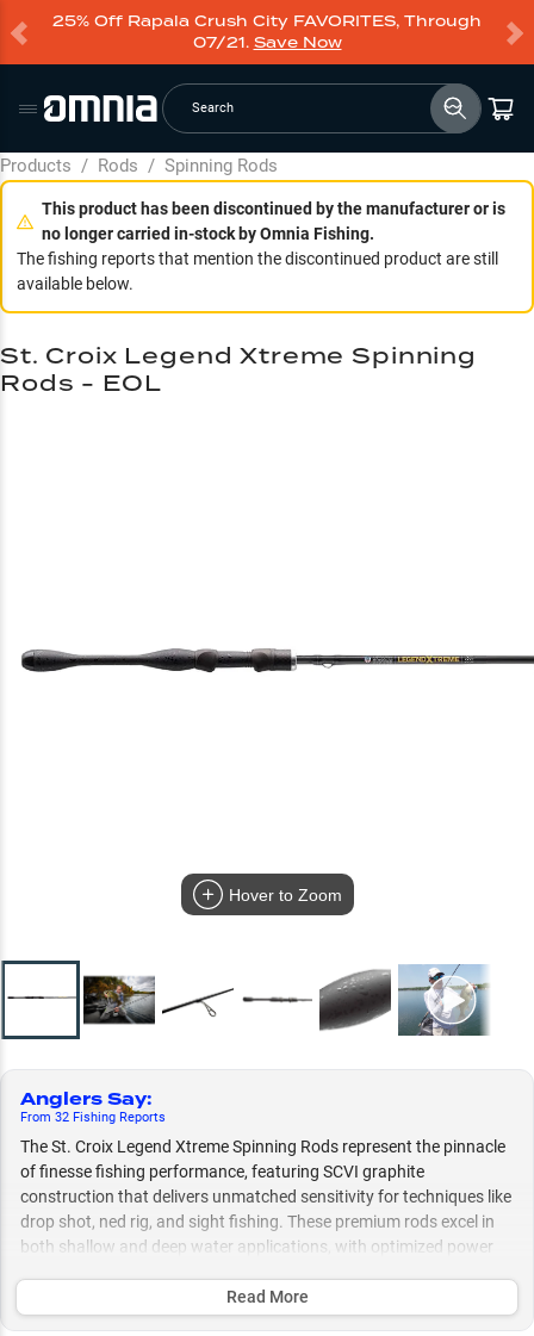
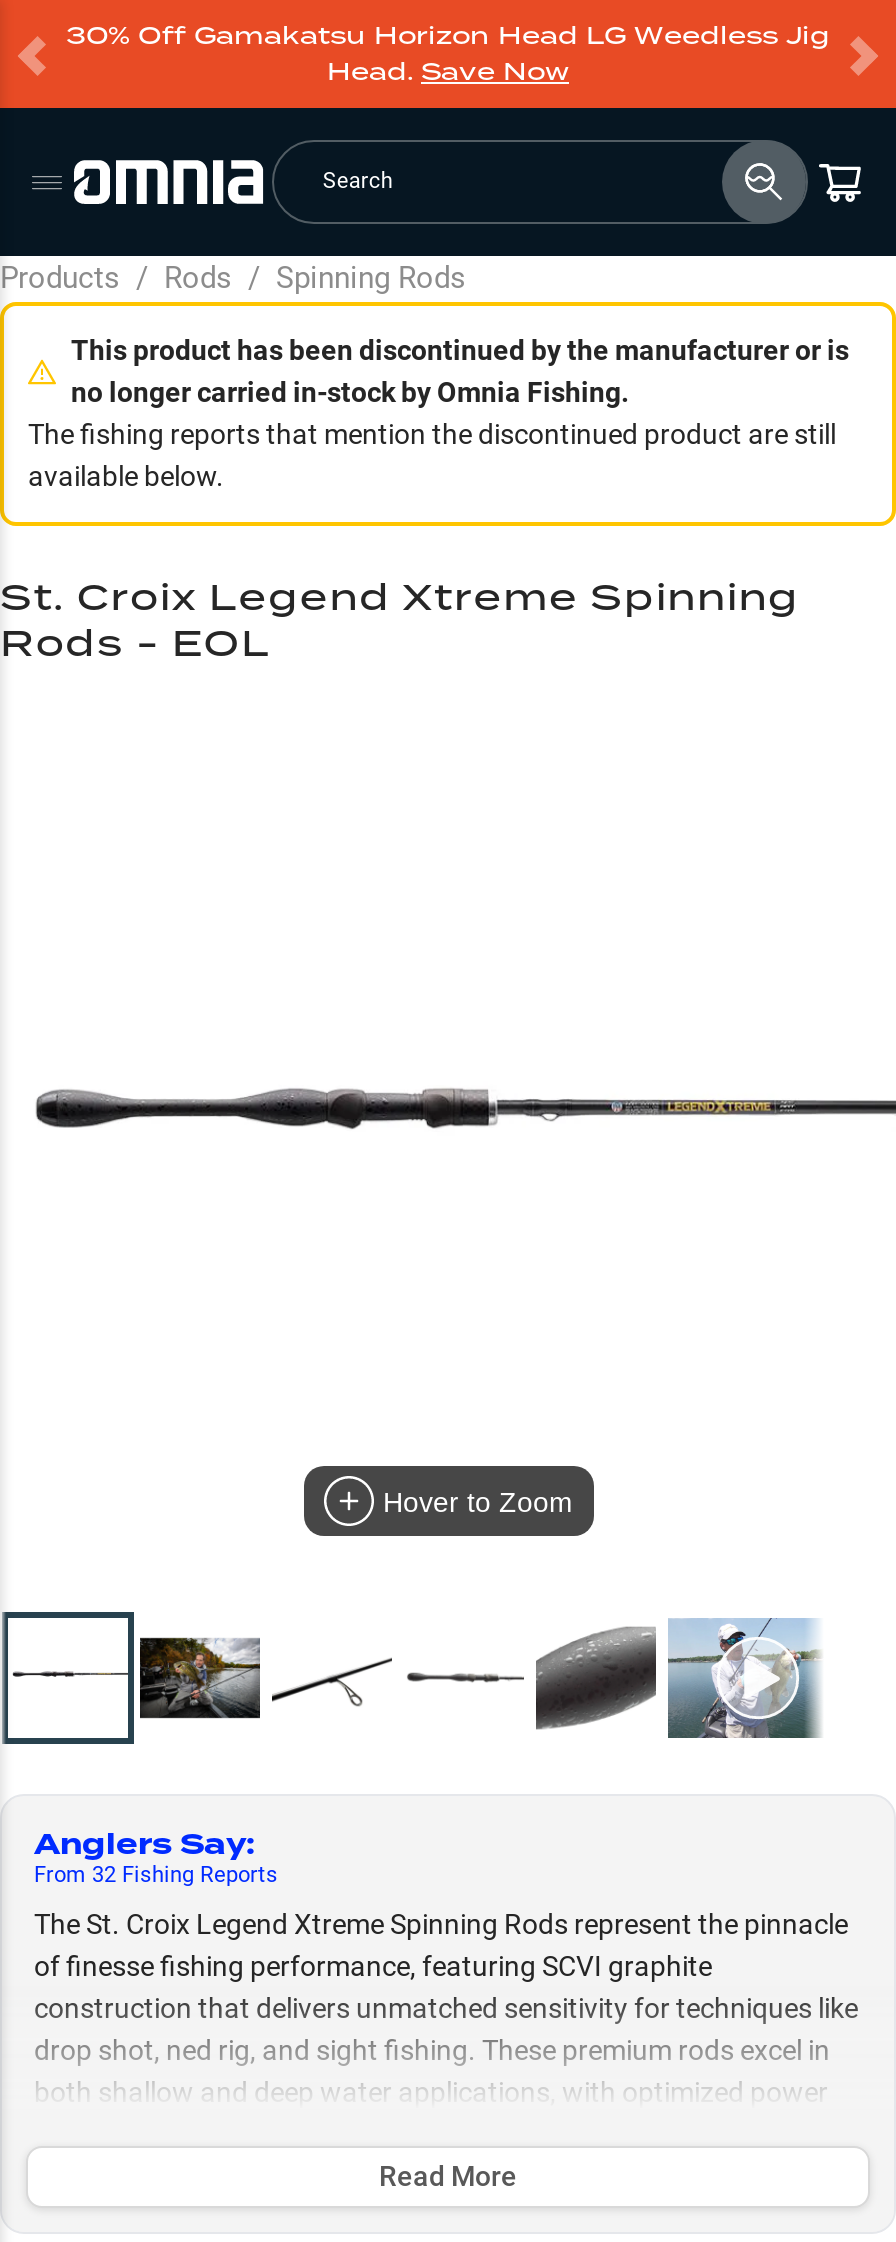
- 25% Off Rapala Crush City FAVORITES, Through
- 07/21. Save Now
+ 30% Off Gamakatsu Horizon Head LG Weedless Jig
+ Head. Save Now
